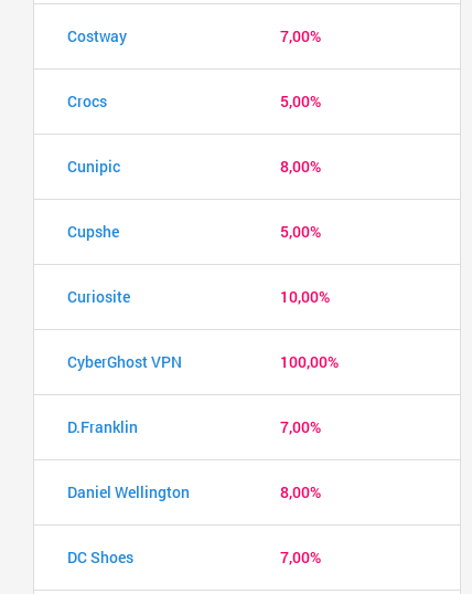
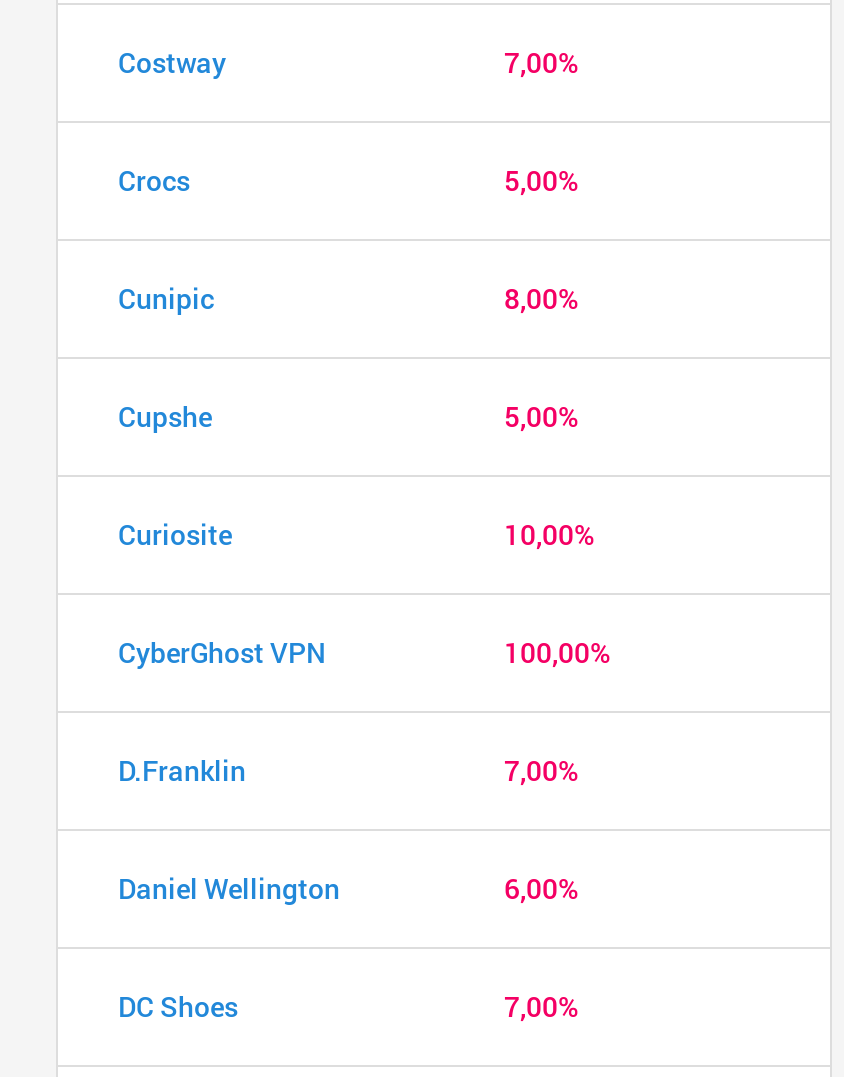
- 8,00%
+ 6,00%
